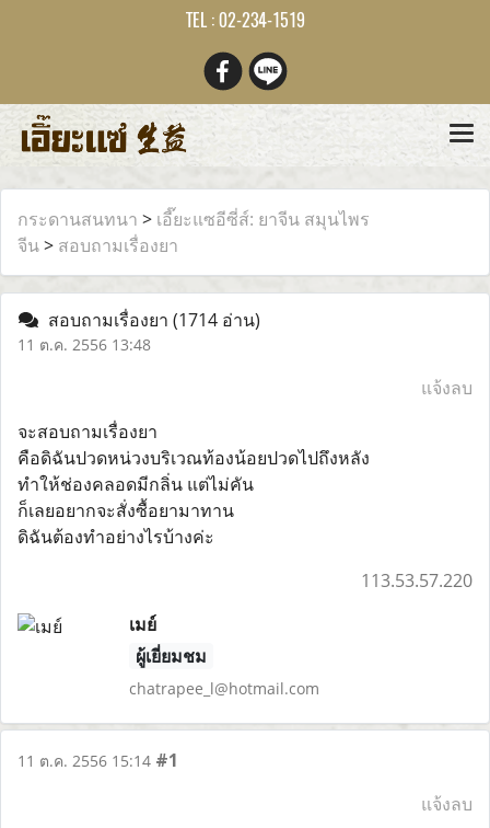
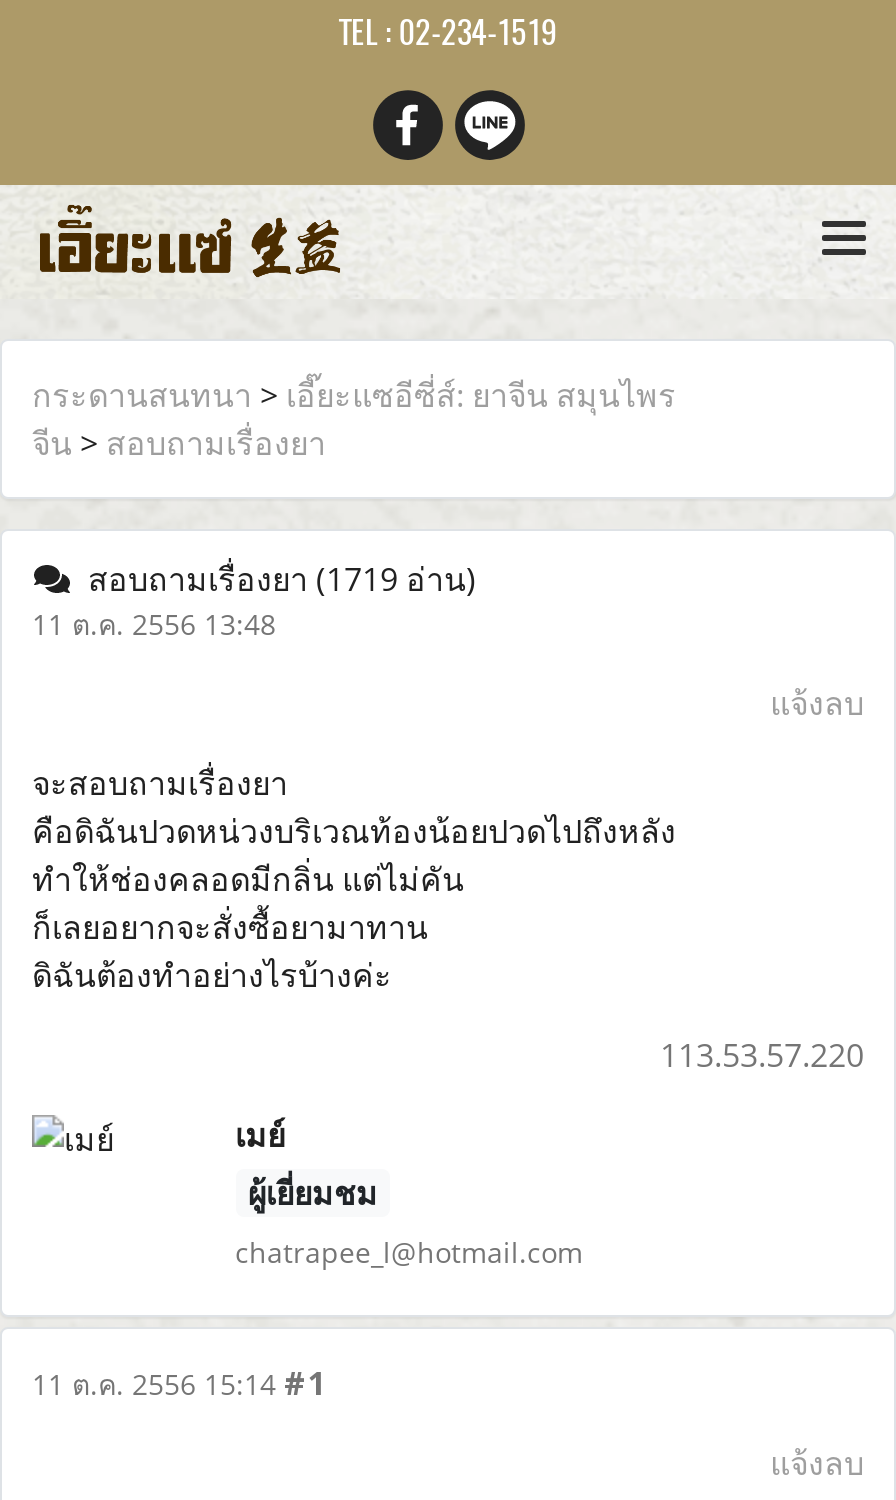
- สอบถามเรื่องยา(1714 อ่าน)
+ สอบถามเรื่องยา(1719 อ่าน)
